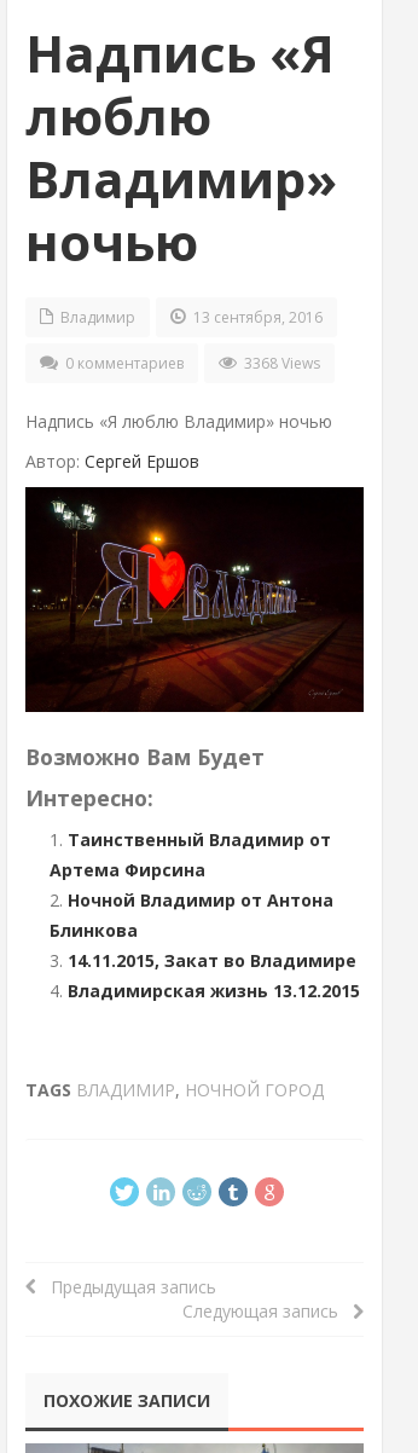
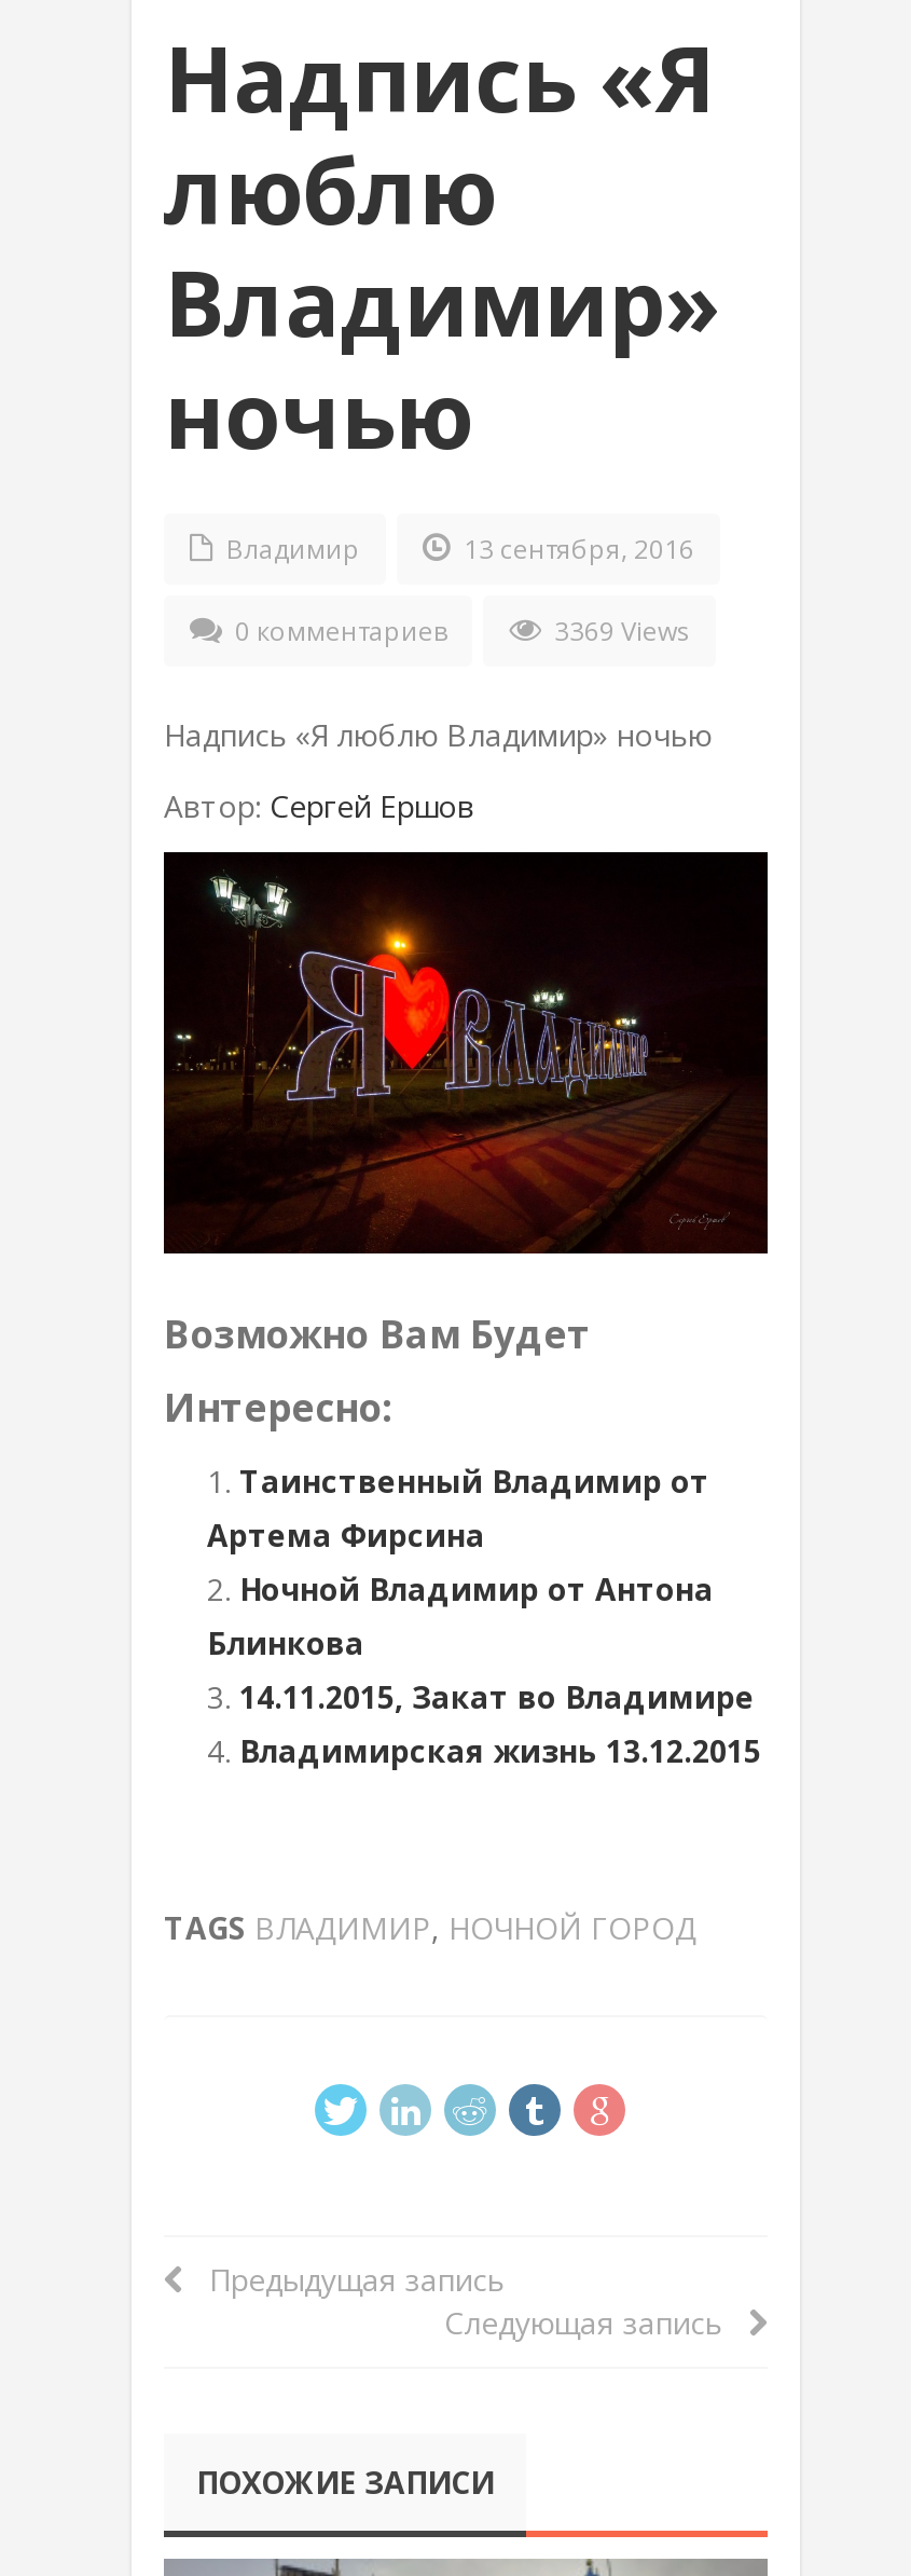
- 3368 Views
+ 3369 Views
